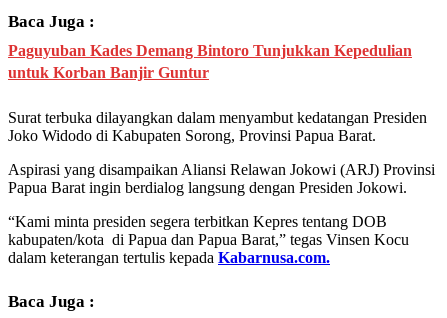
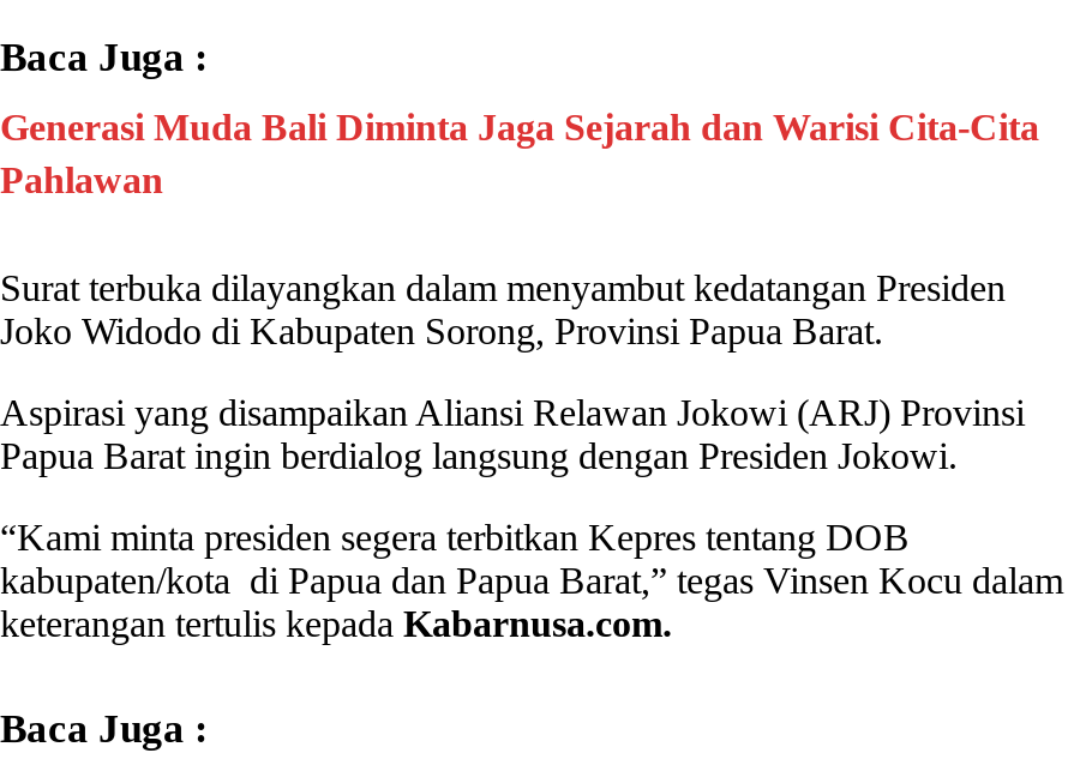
- Paguyuban Kades Demang Bintoro Tunjukkan Kepedulian
- untuk Korban Banjir Guntur
+ Generasi Muda Bali Diminta Jaga Sejarah dan Warisi Cita-Cita
+ Pahlawan
